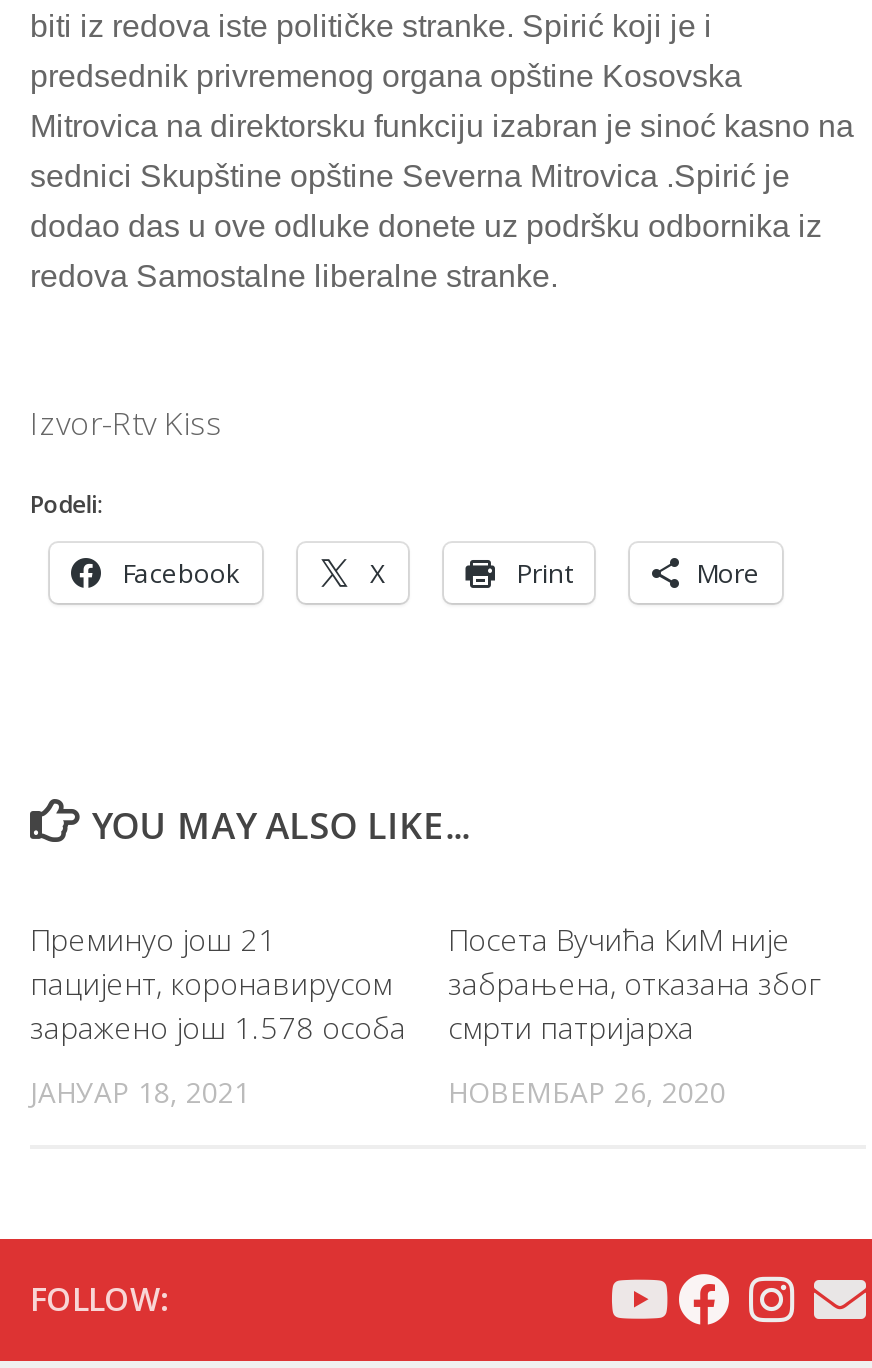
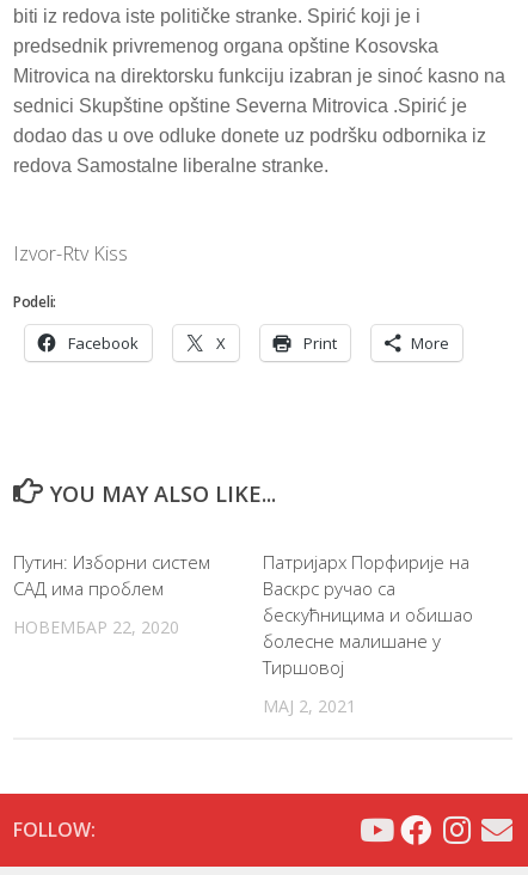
- Преминуо још 21
- пацијент, коронавирусом
- заражено још 1.578 особа
+ Путин: Изборни систем
+ САД има проблем

- Посета Вучића КиМ није
- забрањена, отказана због
- смрти патријарха
+ Патријарх Порфирије на
+ Васкрс ручао са
+ бескућницима и обишао
+ болесне малишане у
+ Тиршовој

- ЈАНУАР 18, 2021
+ НОВЕМБАР 22, 2020

- НОВЕМБАР 26, 2020
+ МАЈ 2, 2021
